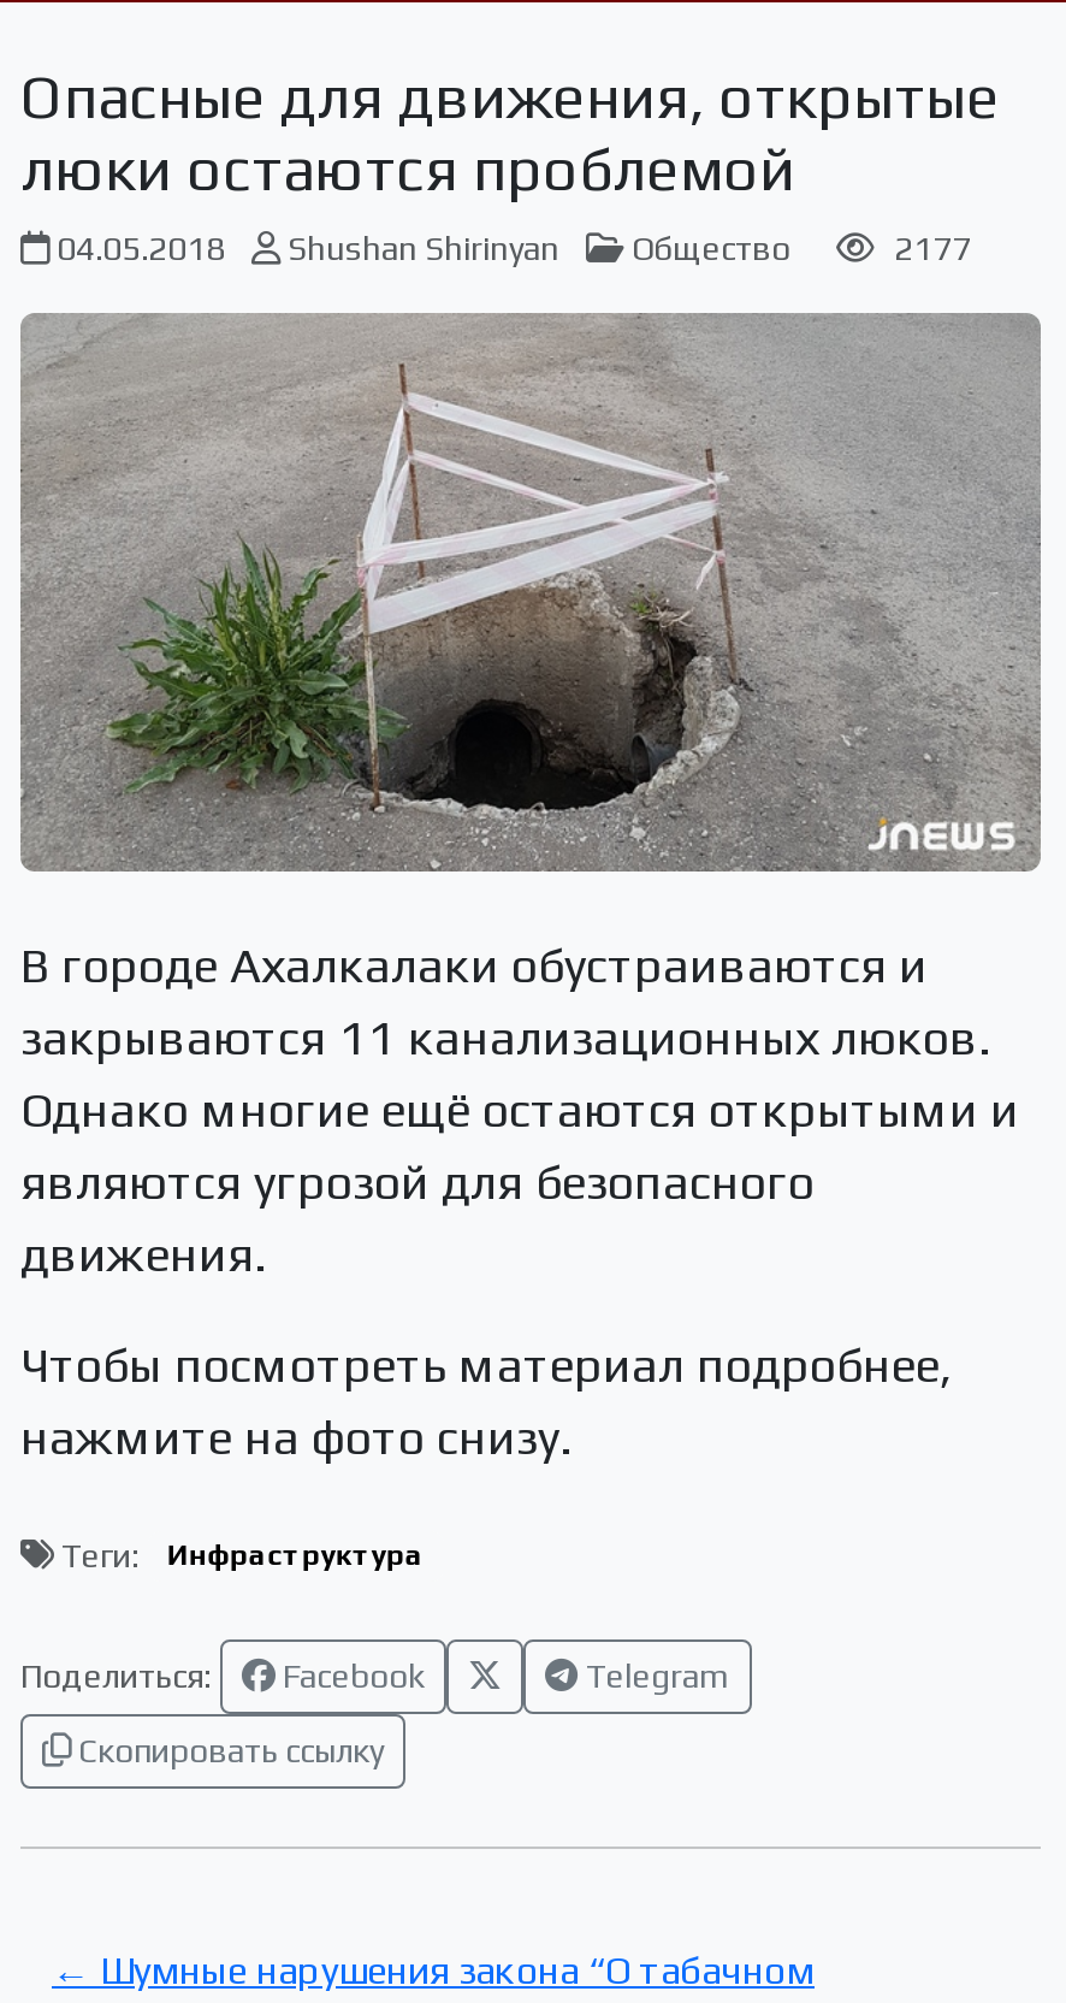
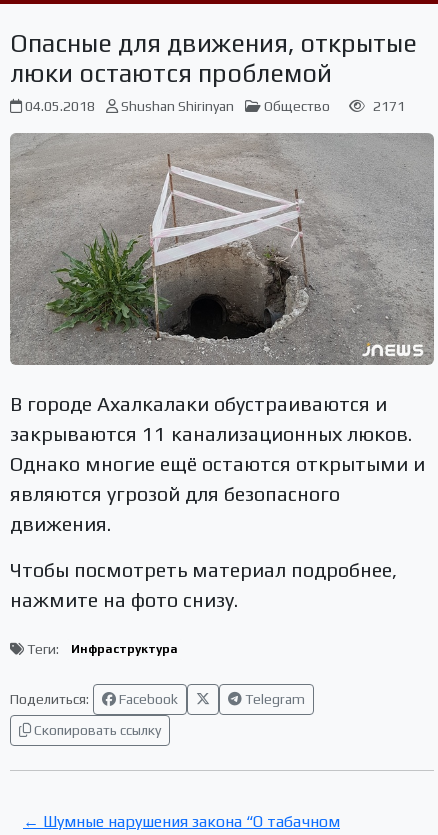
- 2177
+ 2171
